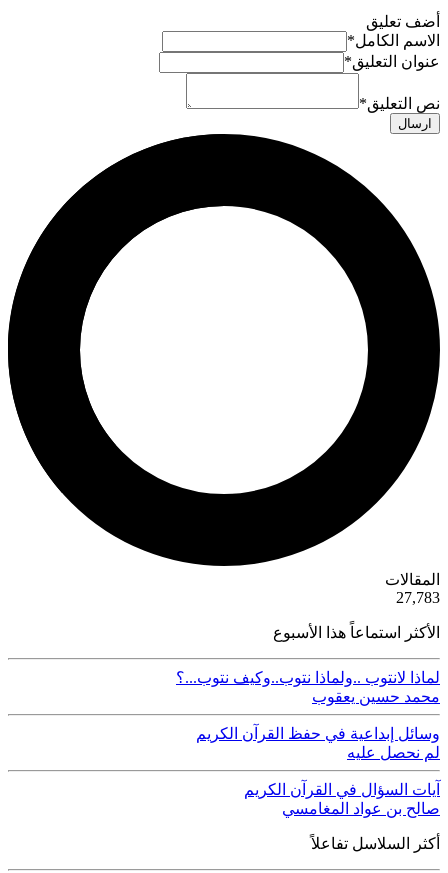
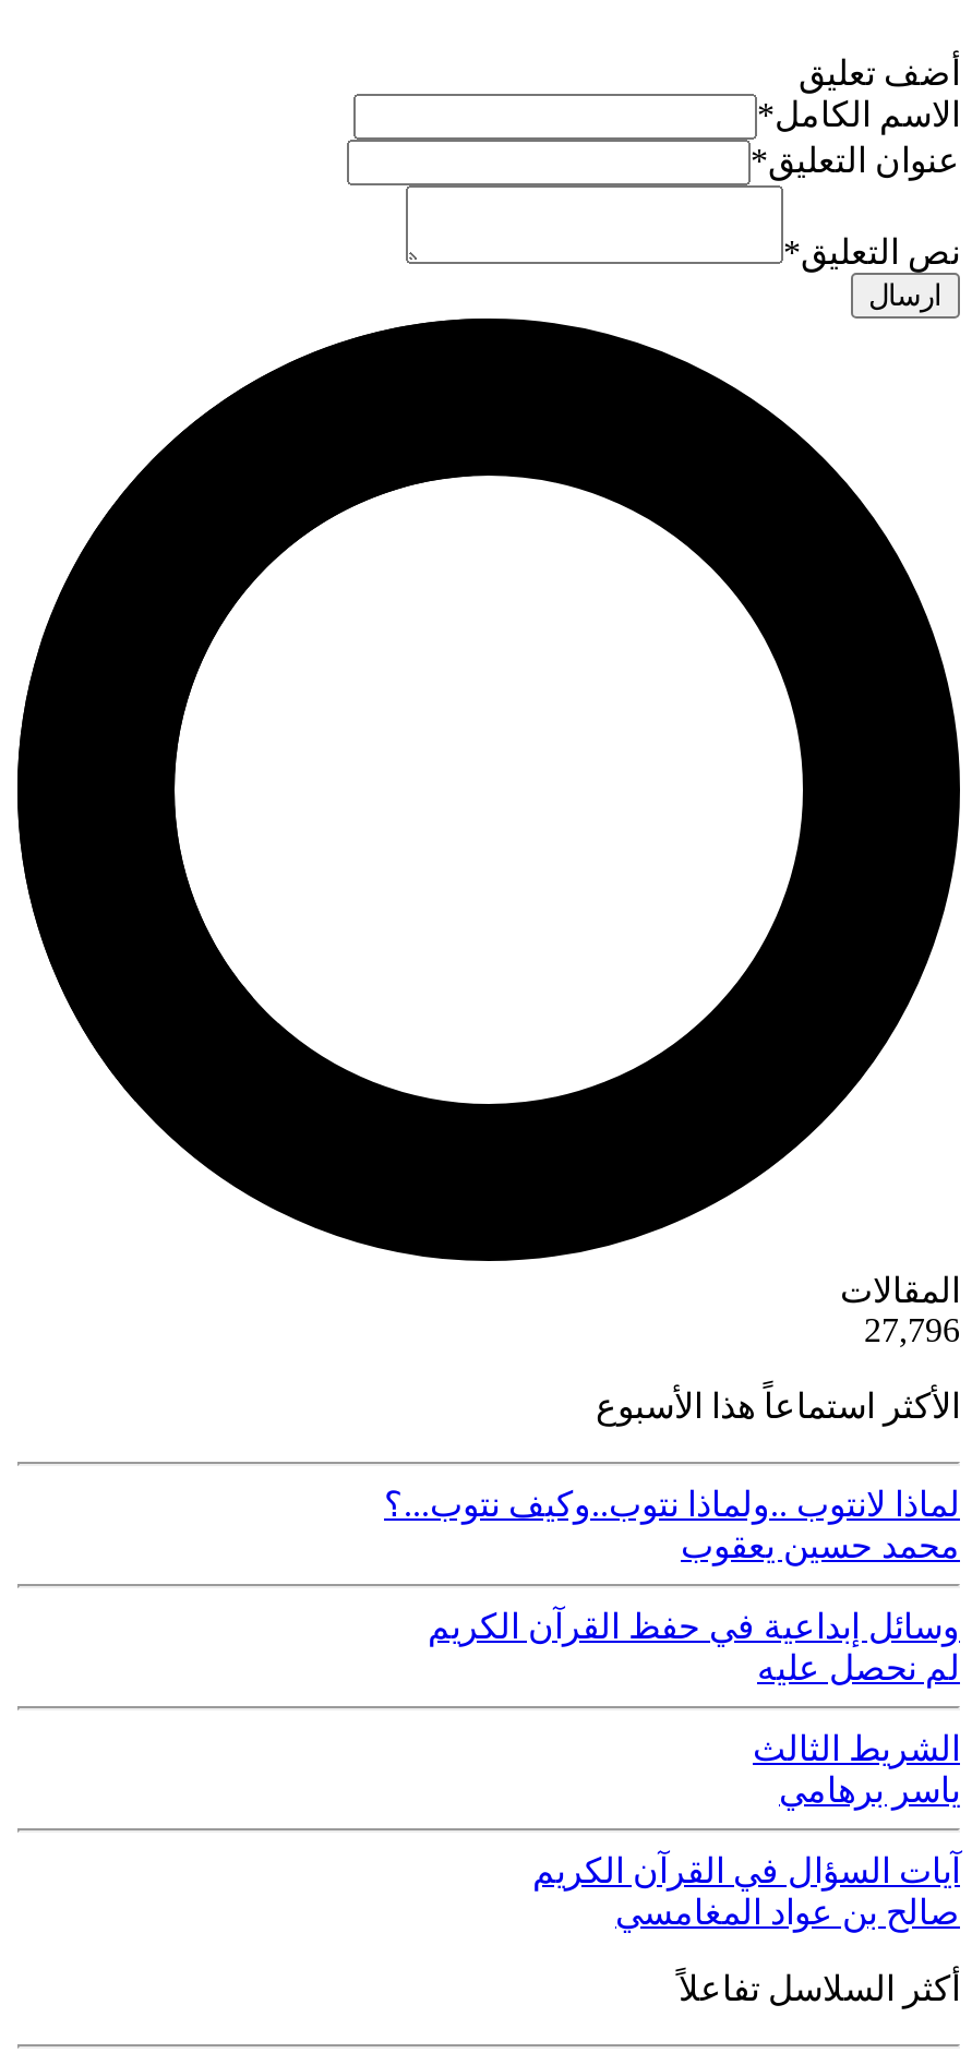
- 27,783
+ 27,796

+ الشريط الثالث
+ ياسر برهامي
